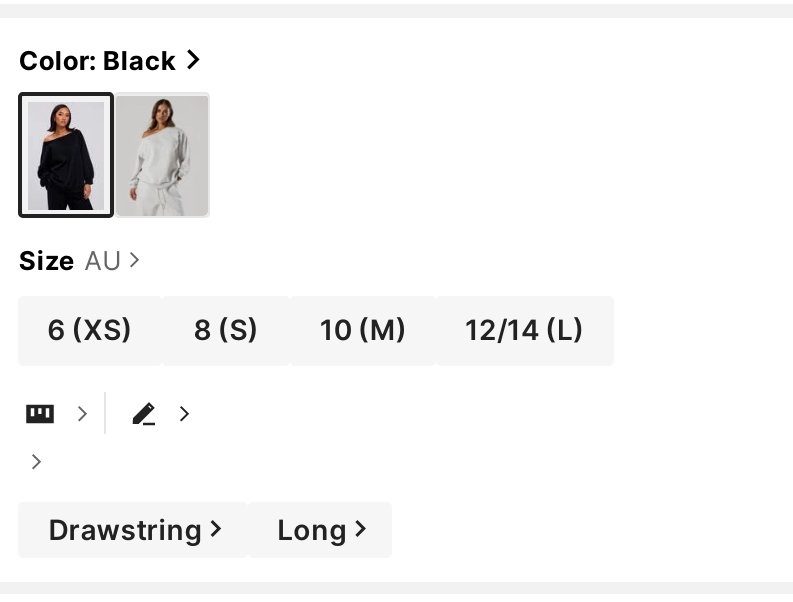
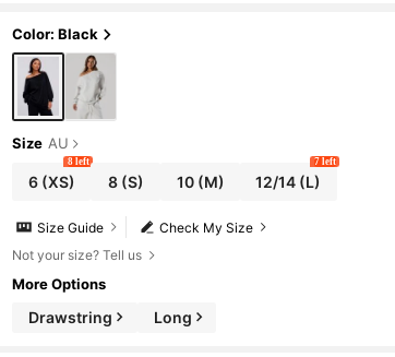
+ 8 left

+ 7 left

+ Check My Size
+ Size Guide
+ Not your size? Tell us
+ More Options
